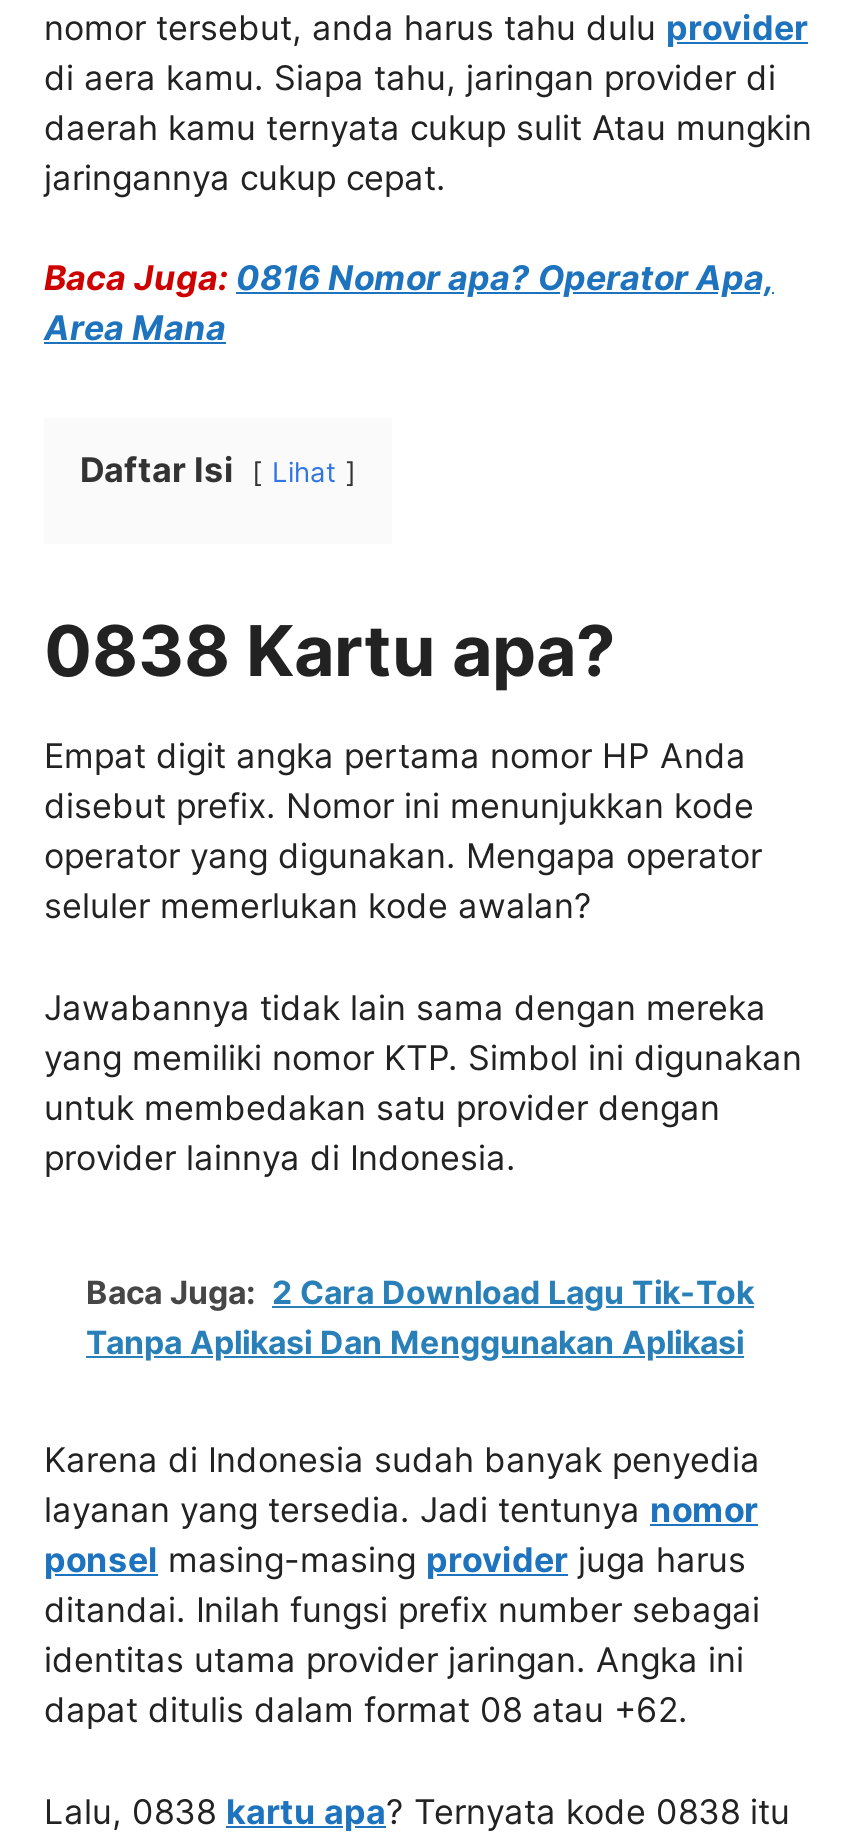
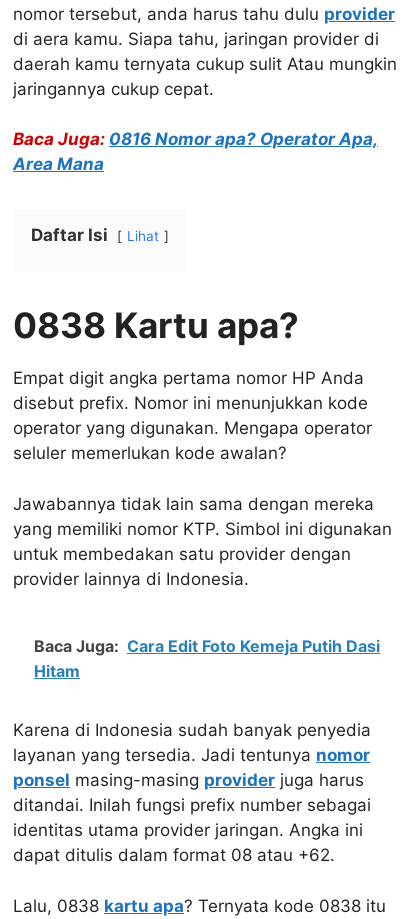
- Baca Juga: 2 Cara Download Lagu Tik-Tok
- Tanpa Aplikasi Dan Menggunakan Aplikasi
+ Baca Juga: Cara Edit Foto Kemeja Putih Dasi
+ Hitam
